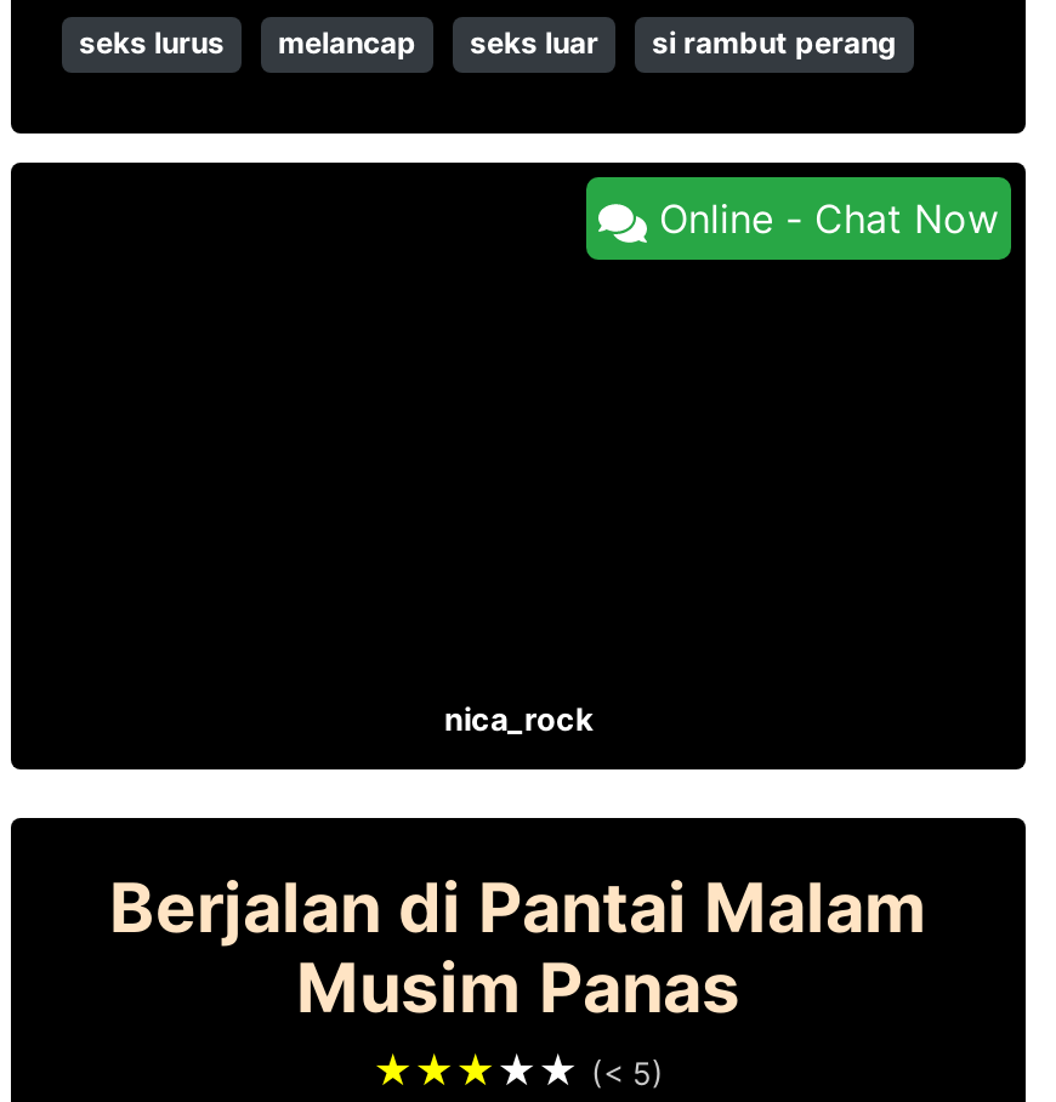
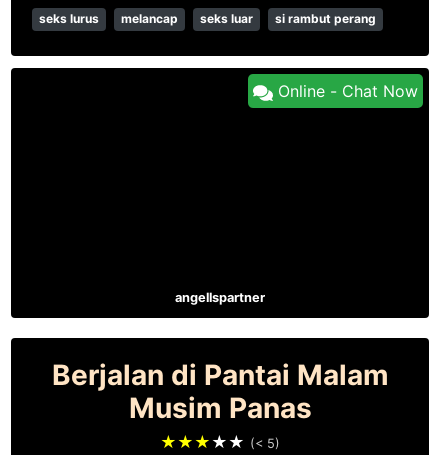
- nica_rock
+ angellspartner
